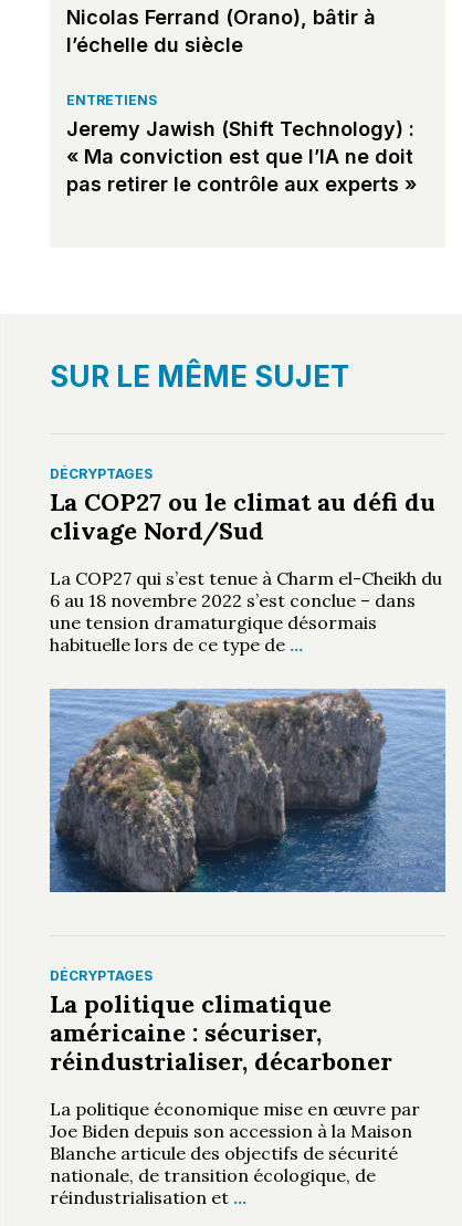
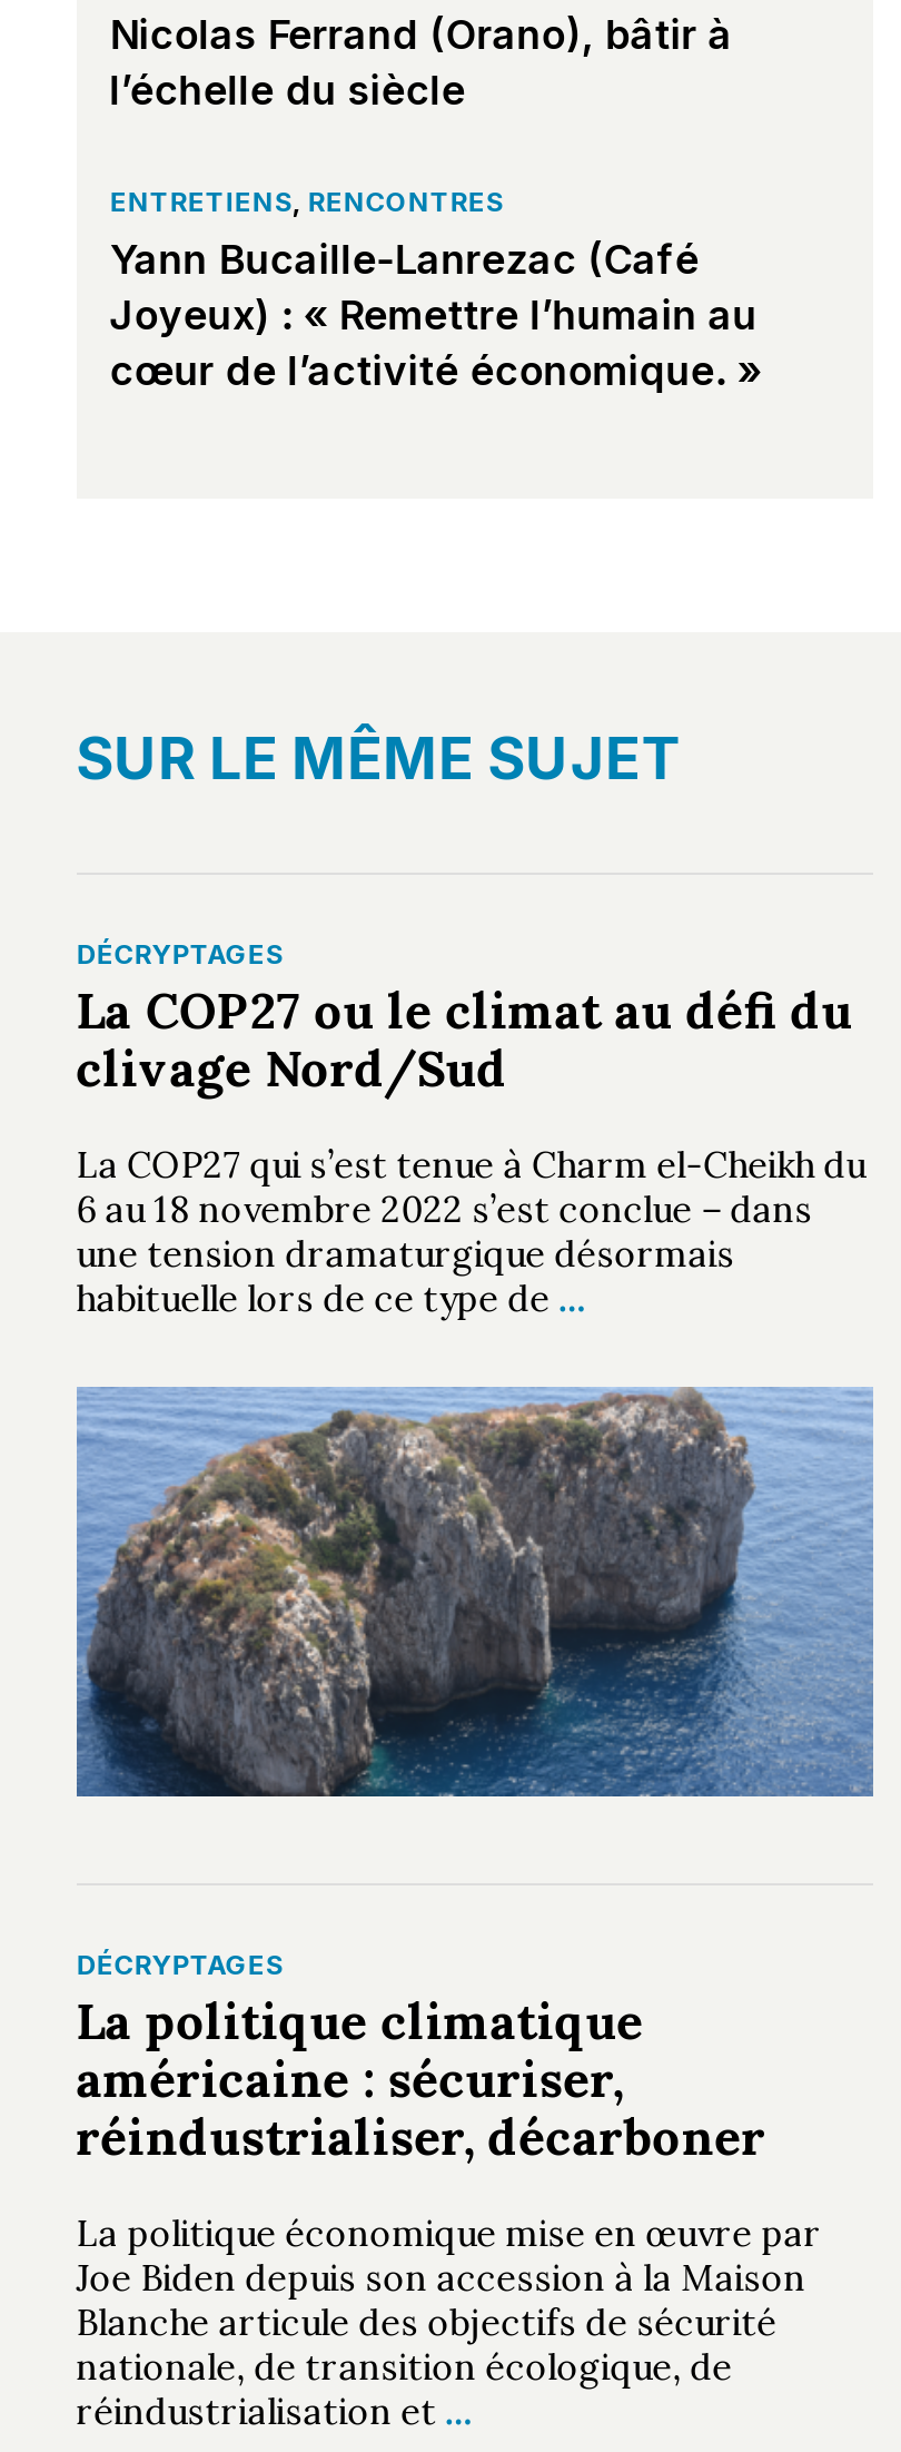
- ENTRETIENS
- Jeremy Jawish (Shift Technology) :
- « Ma conviction est que l’IA ne doit
- pas retirer le contrôle aux experts »
+ ENTRETIENS, RENCONTRES
+ Yann Bucaille-Lanrezac (Café
+ Joyeux) : « Remettre l’humain au
+ cœur de l’activité économique. »
